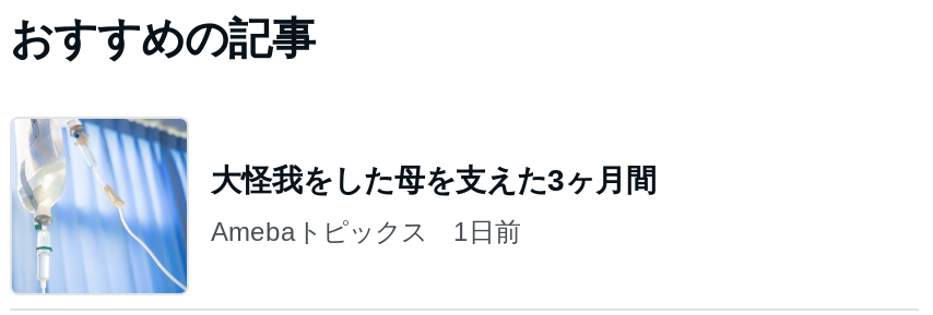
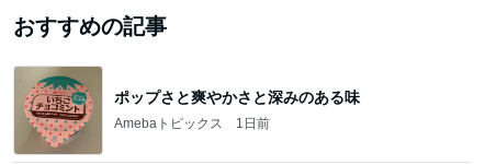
- [image]
- 大怪我をした母を支えた3ヶ月間
+ [image]
+ ポップさと爽やかさと深みのある味
